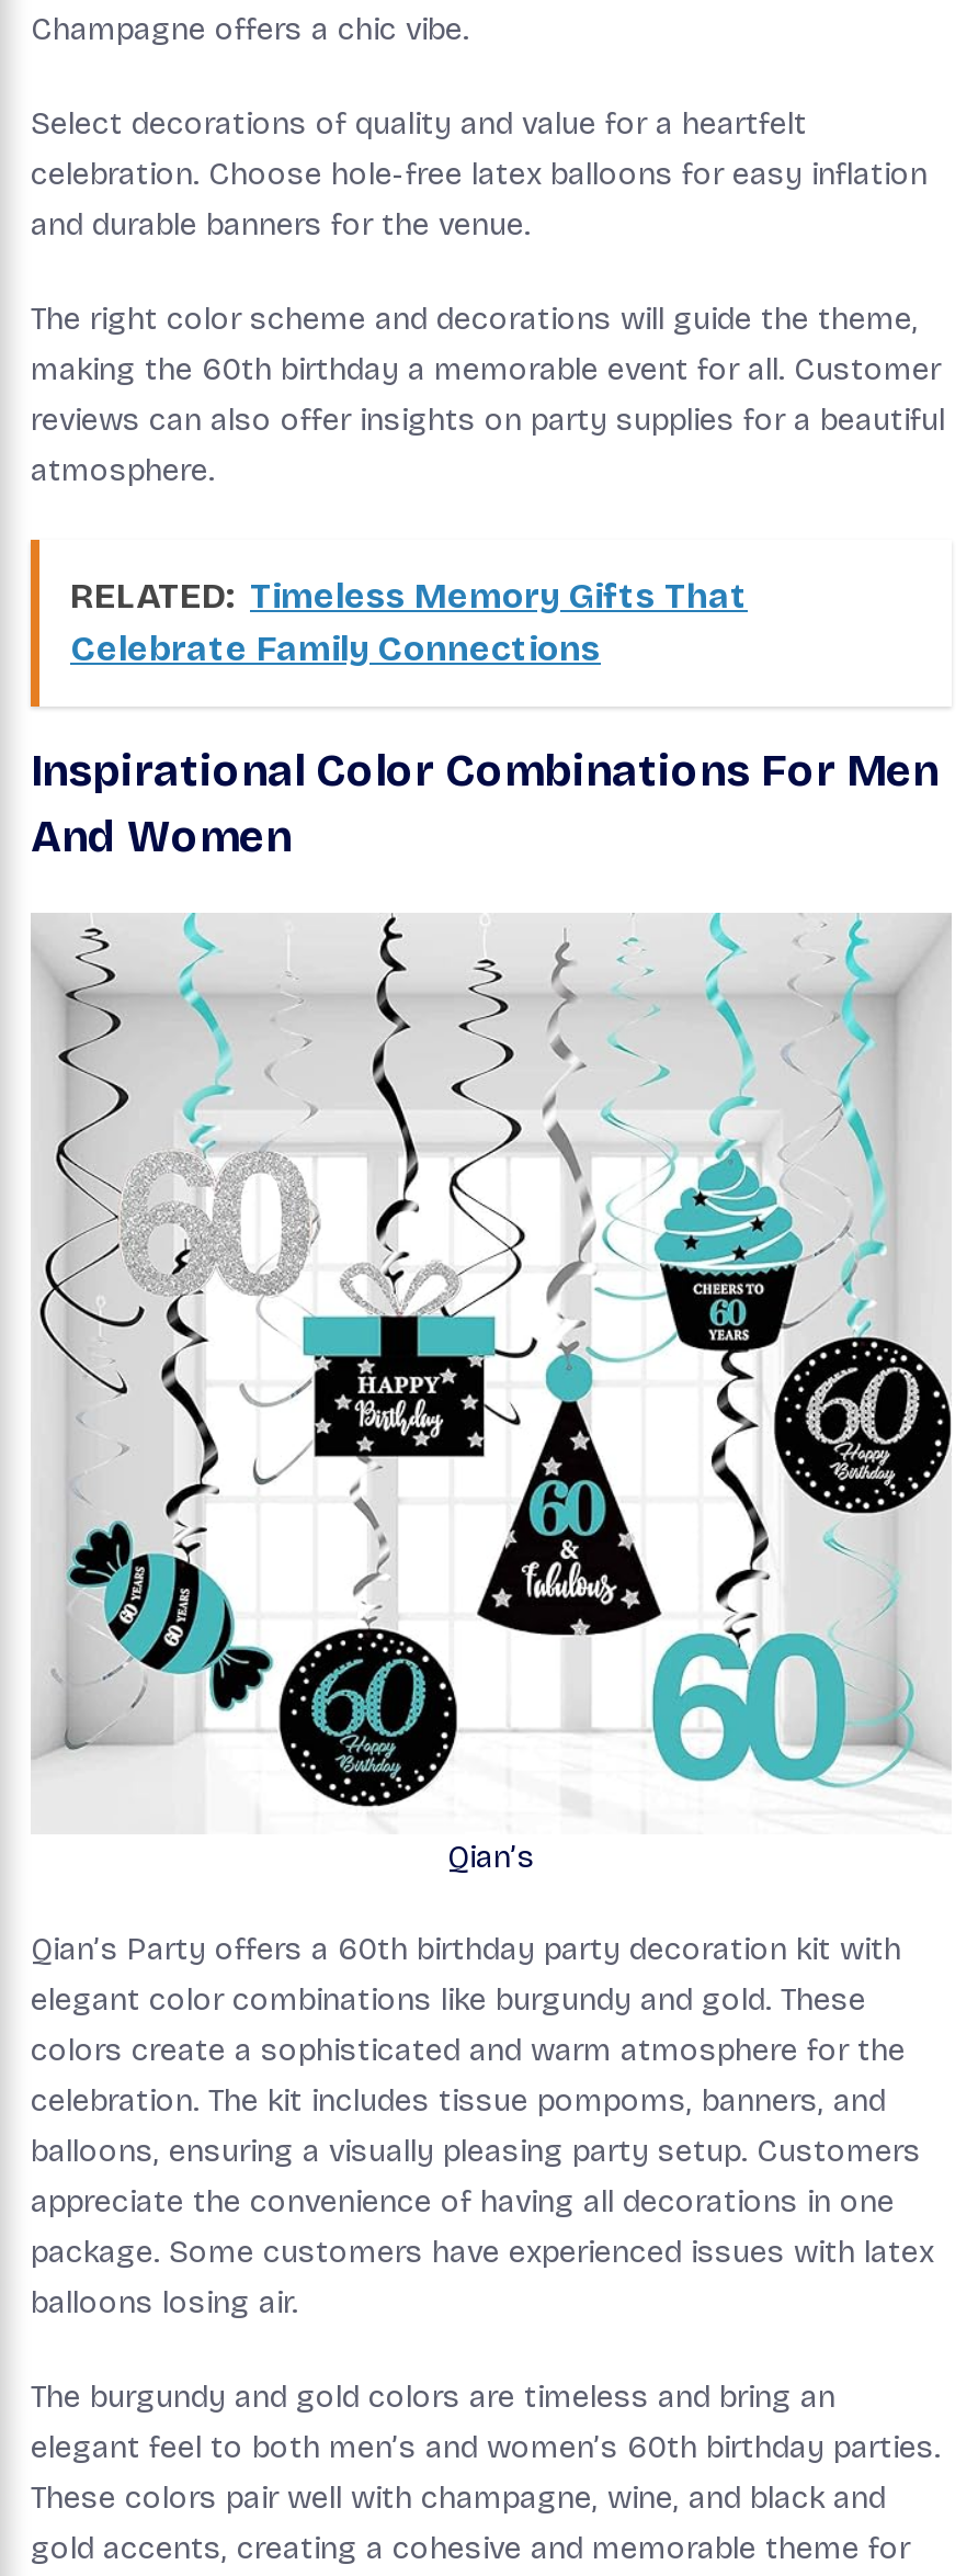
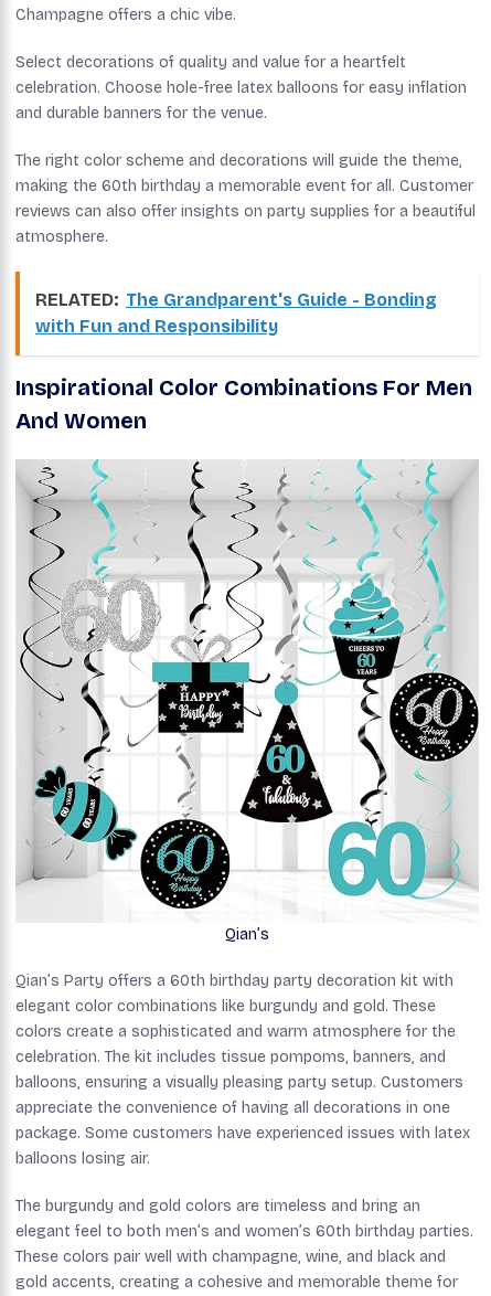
- RELATED: Timeless Memory Gifts That
- Celebrate Family Connections
+ RELATED: The Grandparent's Guide - Bonding
+ with Fun and Responsibility
